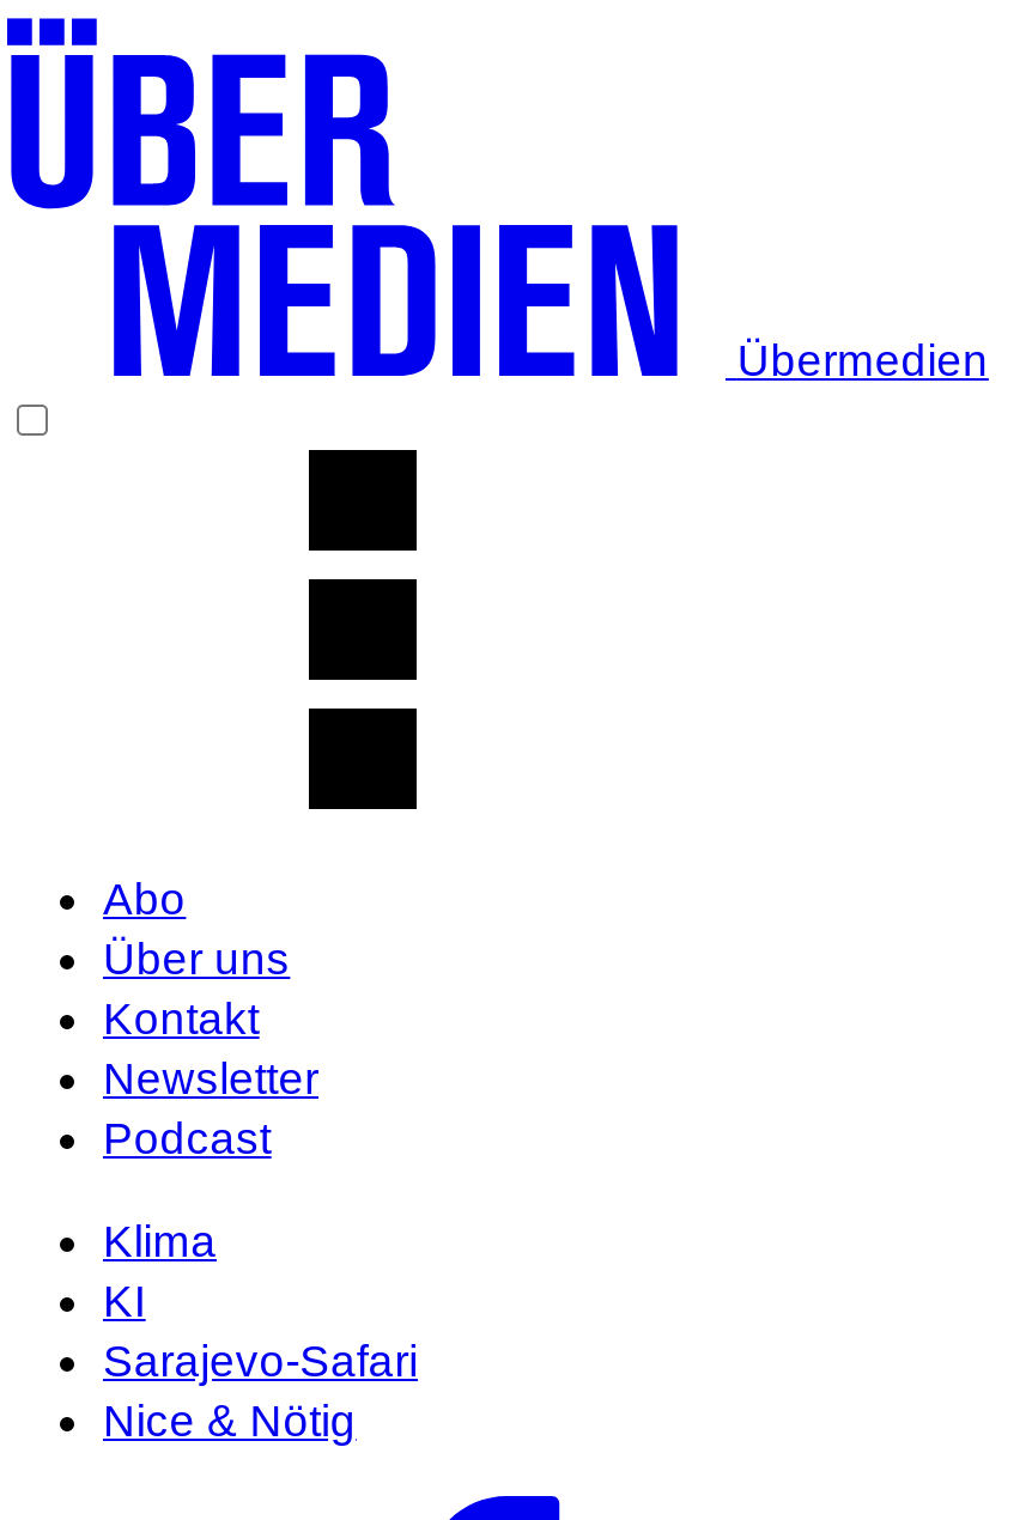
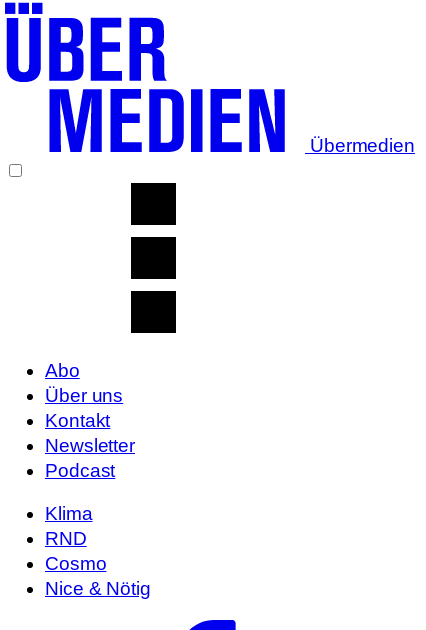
- KI
- Sarajevo-Safari
+ RND
+ Cosmo
